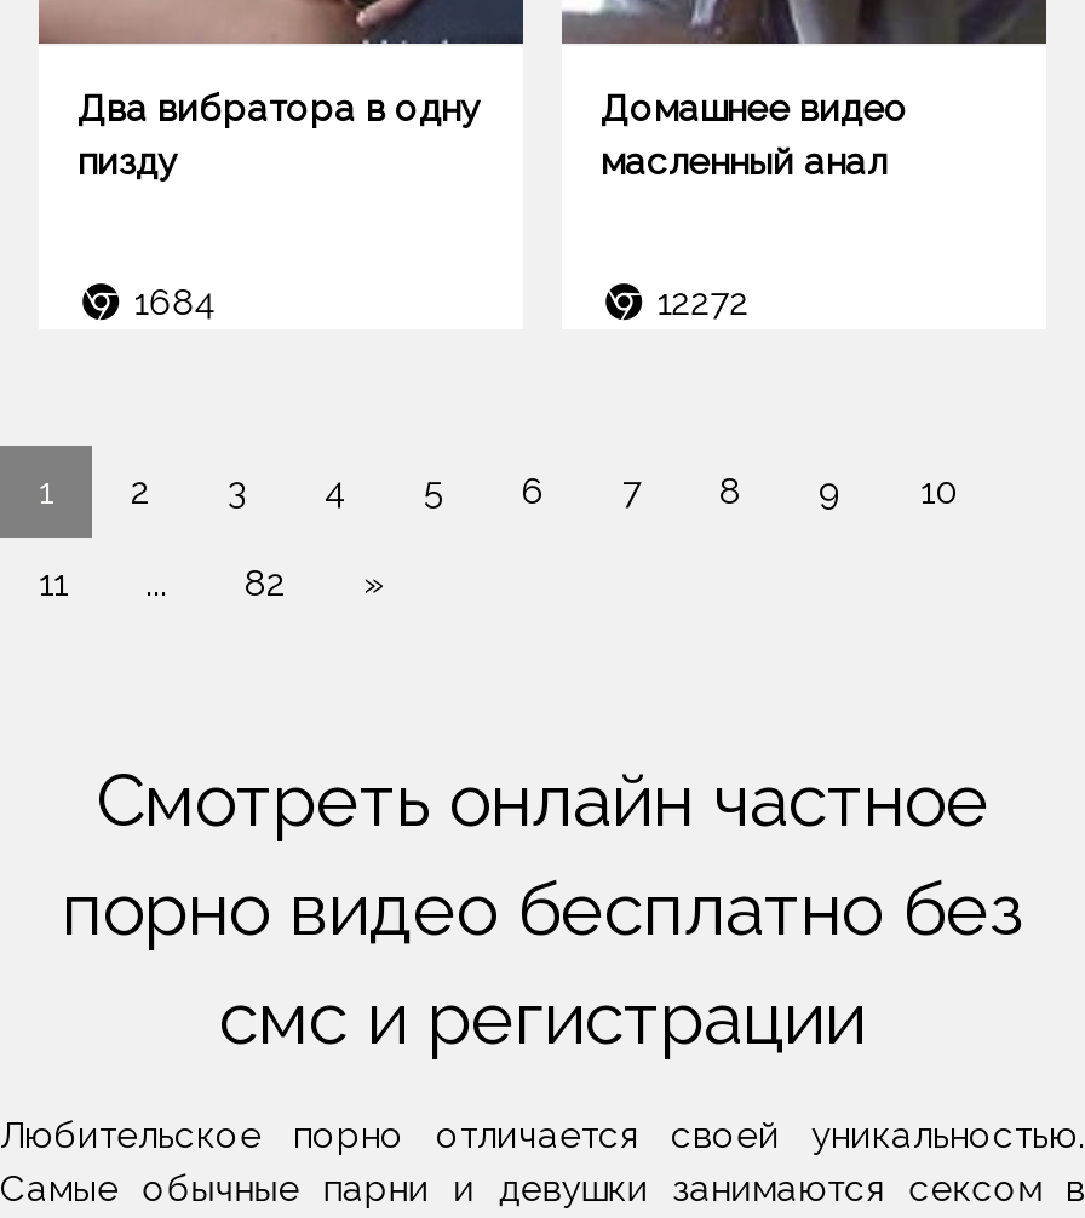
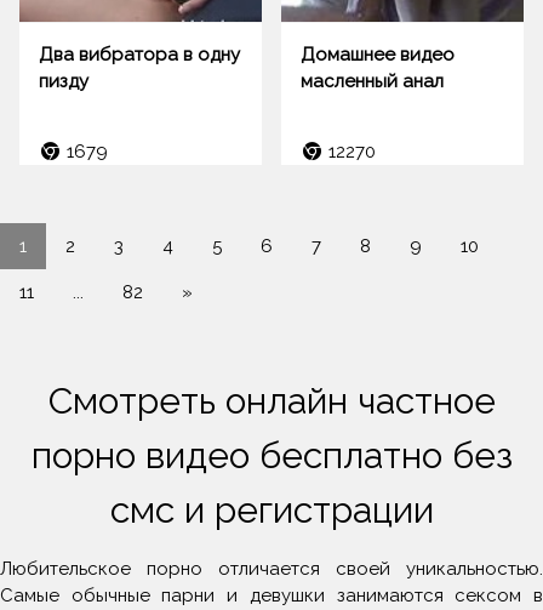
- 1684
+ 1679

- 12272
+ 12270
